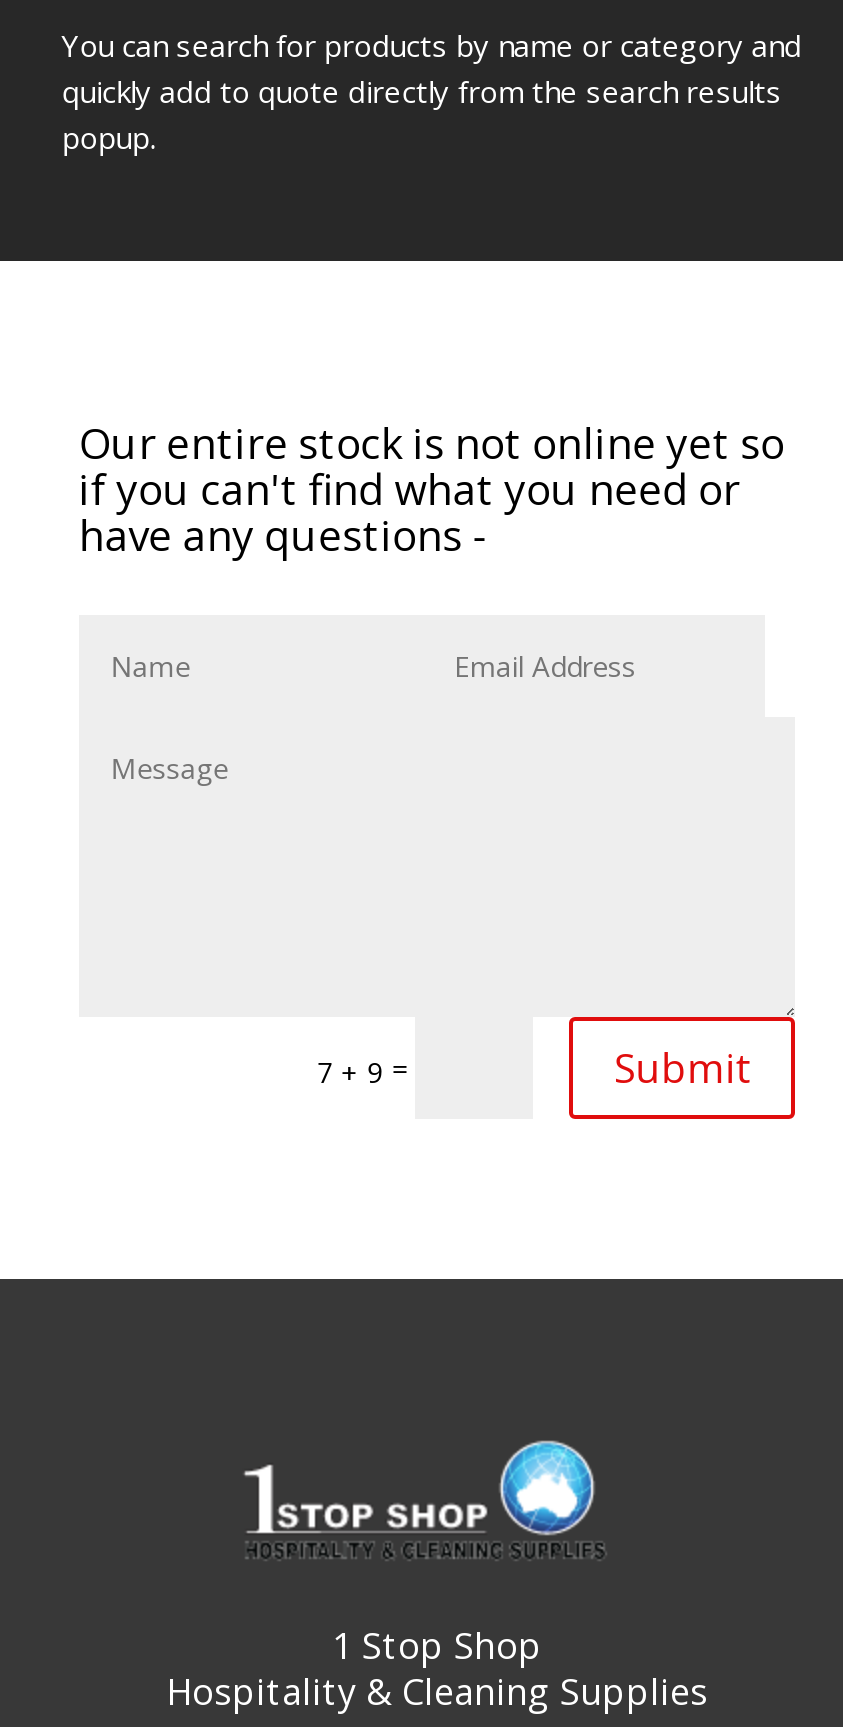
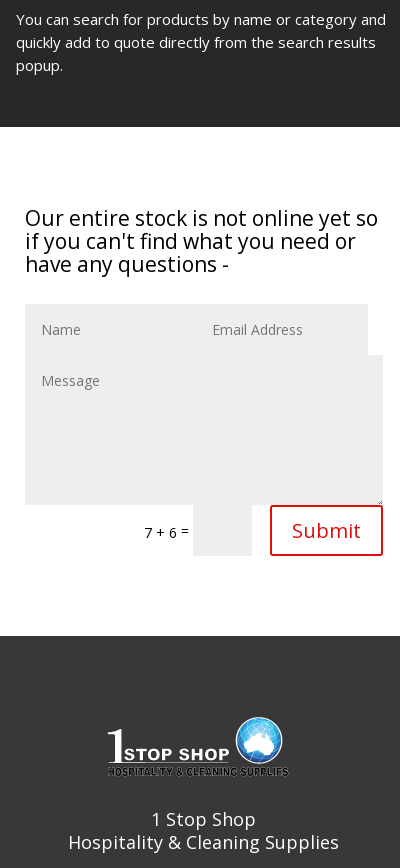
- 7 + 9 =
+ 7 + 6 =
